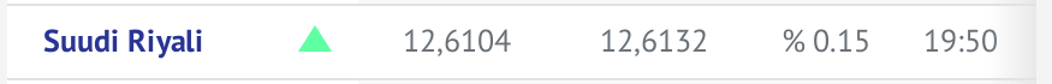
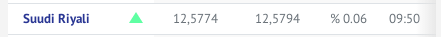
- 12,6104
+ 12,5774

- 12,6132
+ 12,5794

- % 0.15
+ % 0.06

- 19:50
+ 09:50
